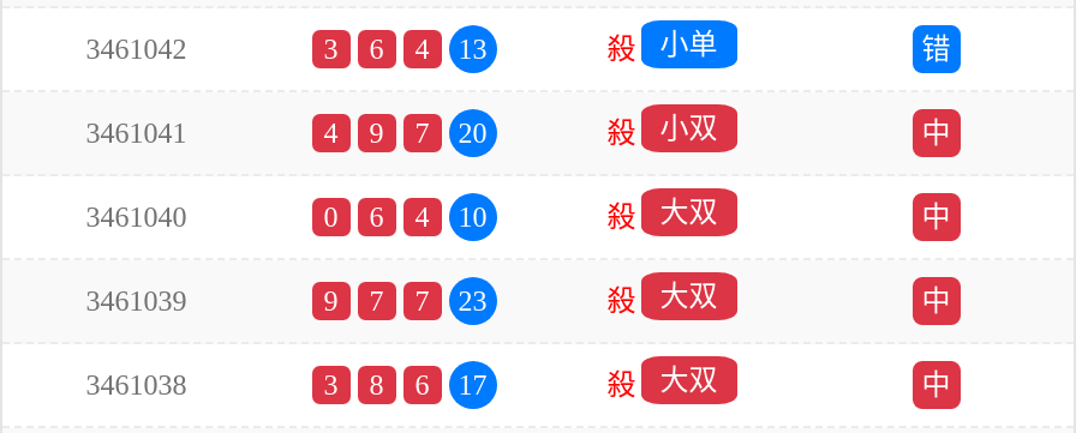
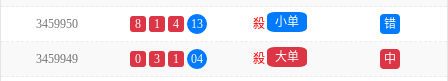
- 3461042
- 3
- 6
+ 3459950
+ 8
+ 1

- 3461041
- 4
- 9
- 7
- 20
- 殺
- 小双
- 中
- 3461040
+ 3459949

- 6
- 4
- 10
- 殺
- 大双
- 中
- 3461039
- 9
- 7
- 7
- 23
- 殺
- 大双
- 中
- 3461038

- 8
- 6
- 17
+ 1
+ 04

- 大双
+ 大单
